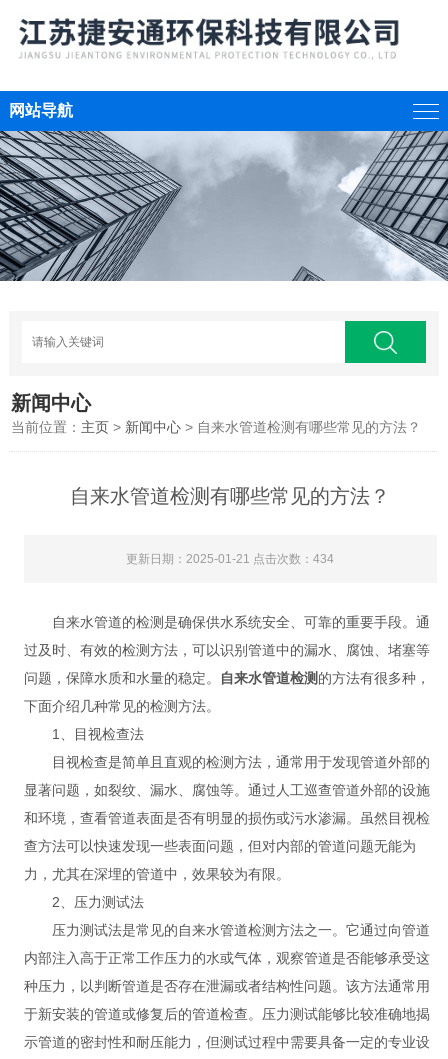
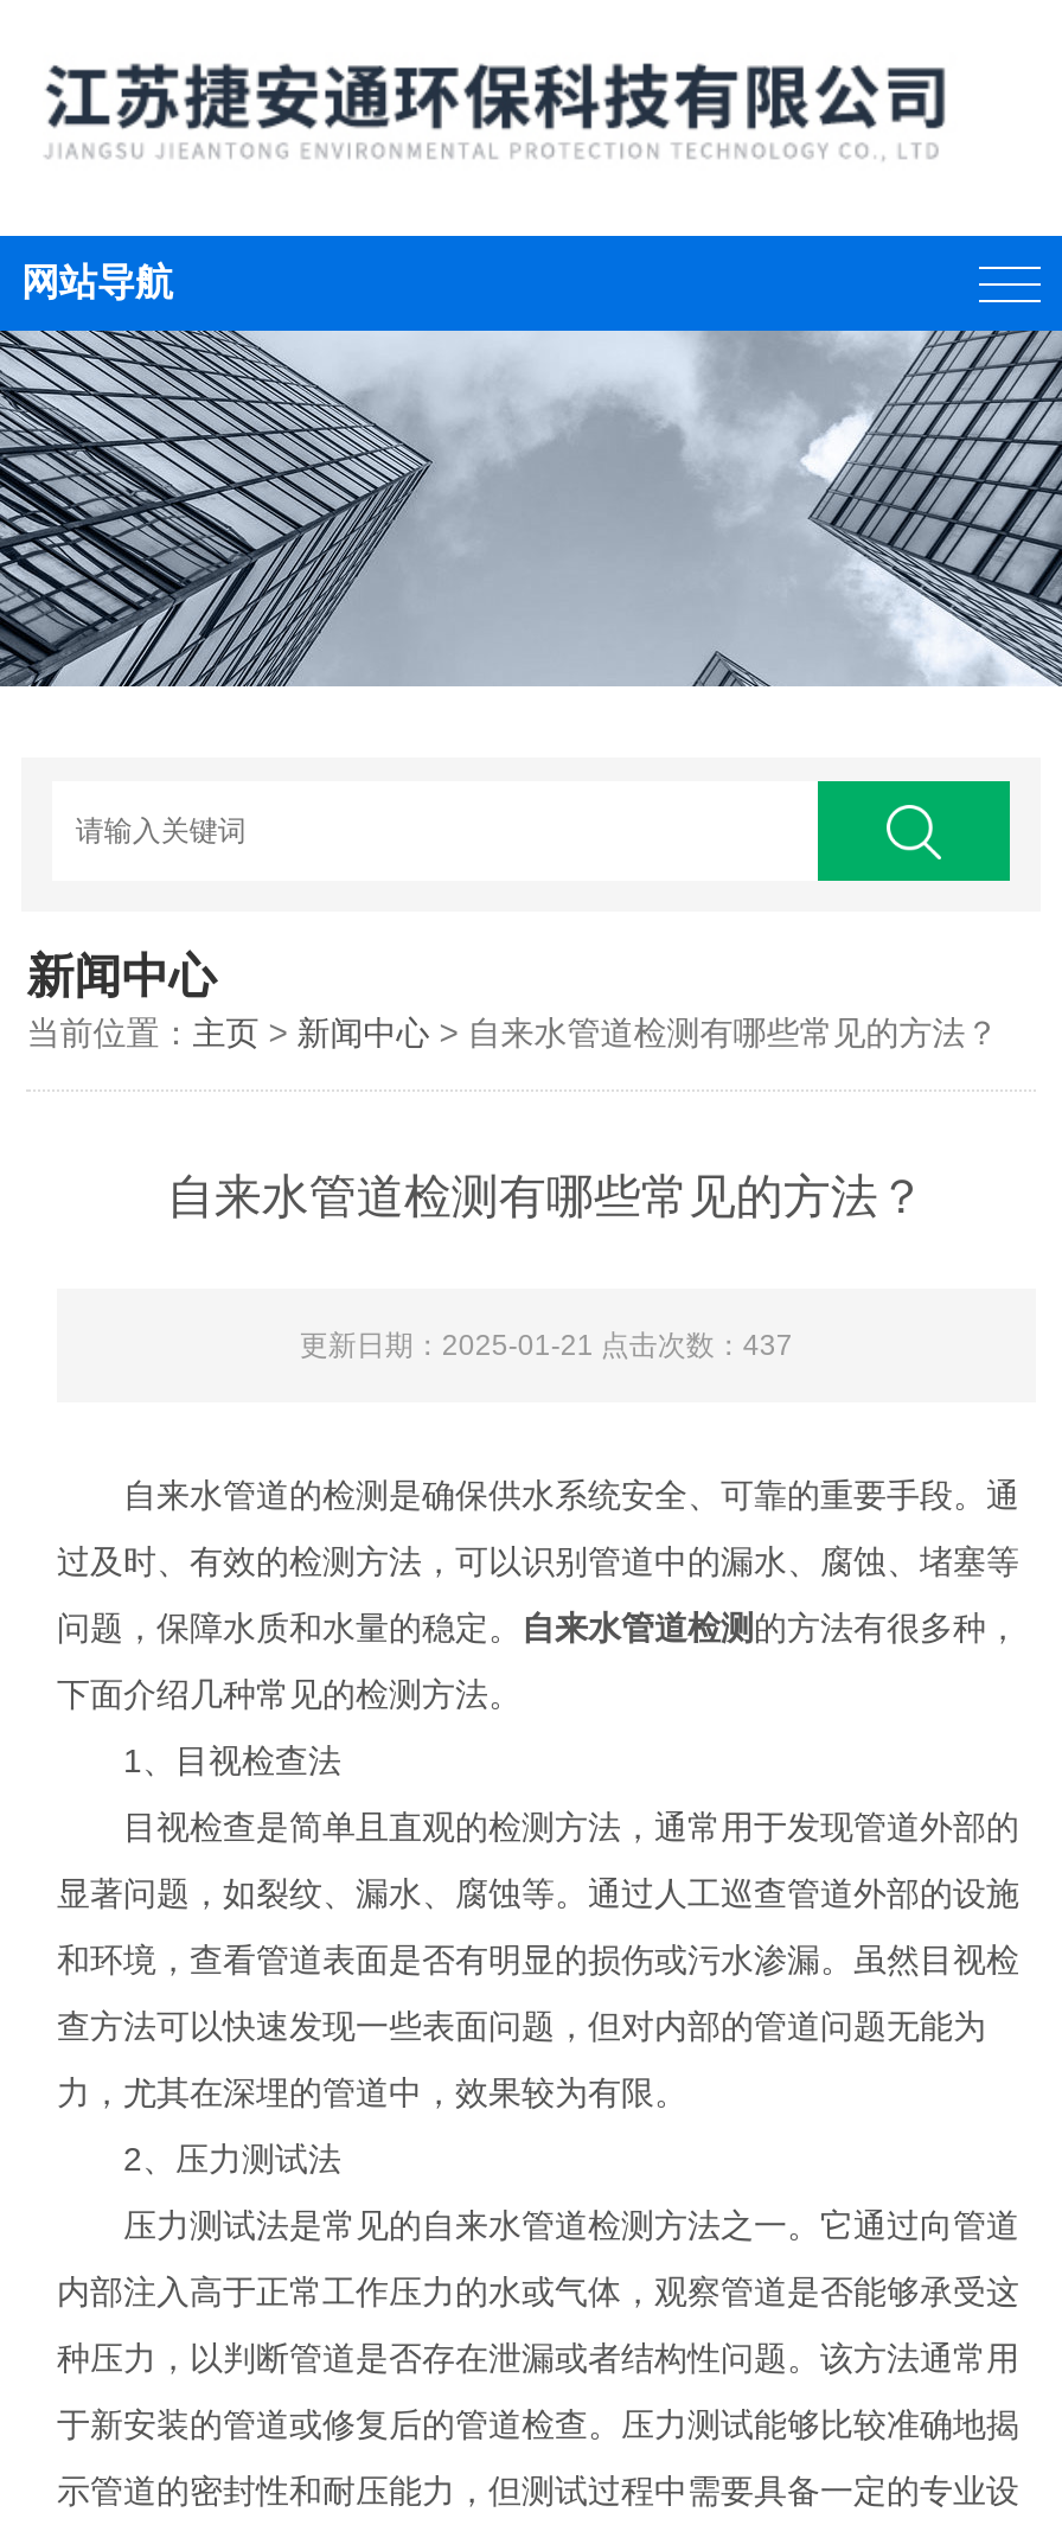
- 更新日期：2025-01-21 点击次数：434
+ 更新日期：2025-01-21 点击次数：437
